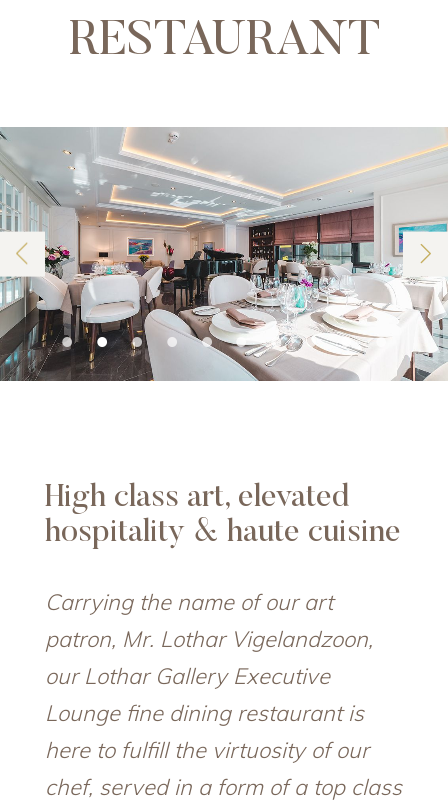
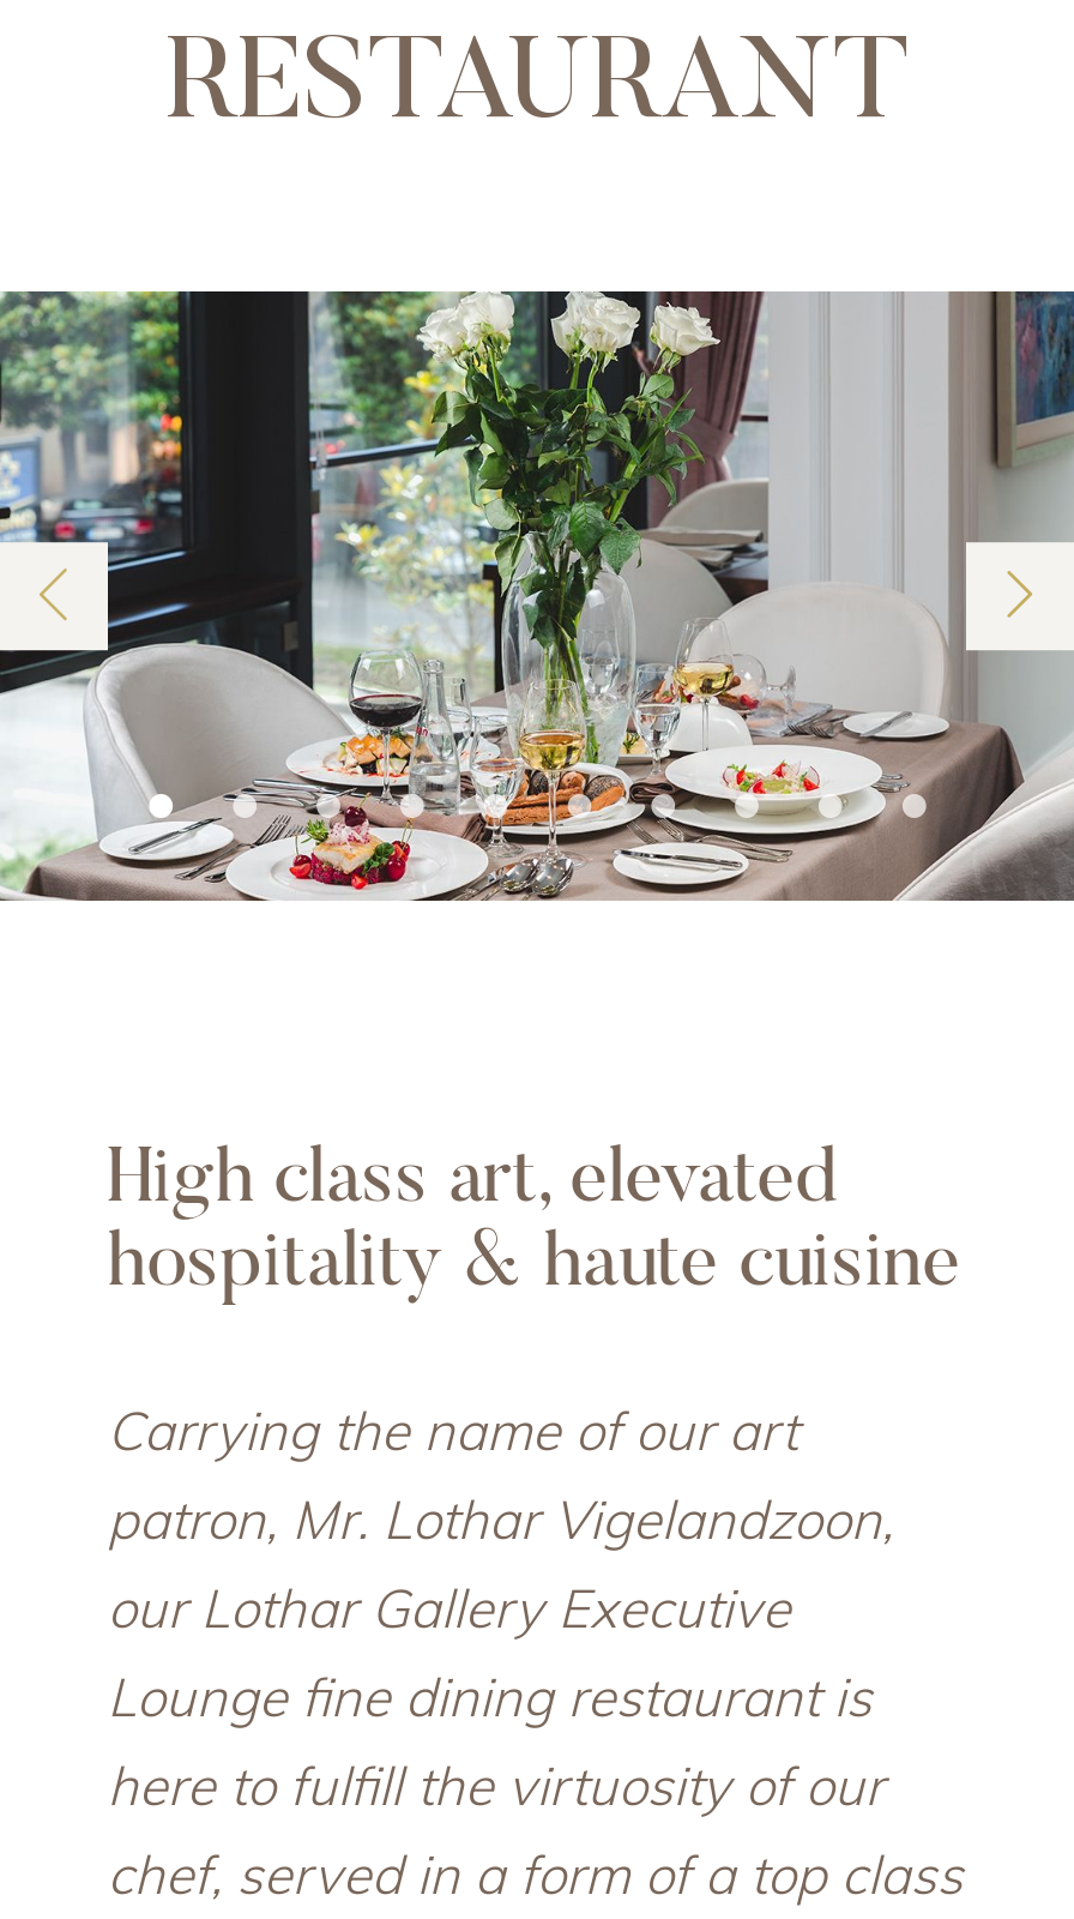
- [image]
+ [image]
